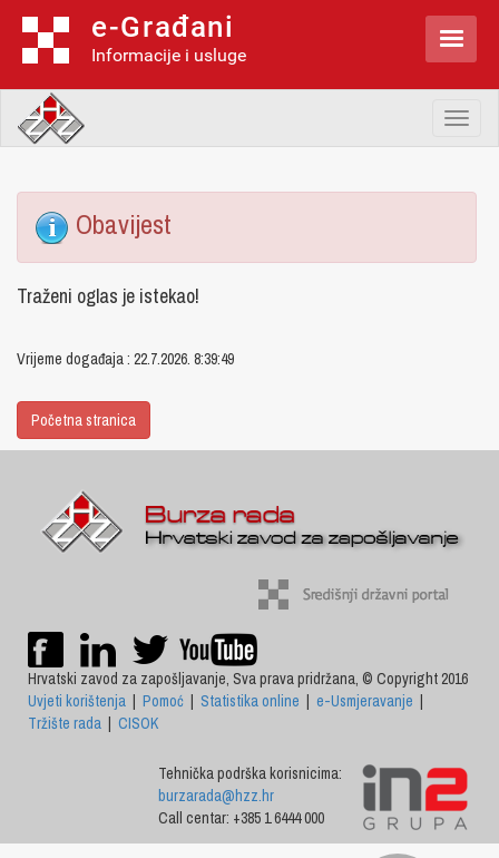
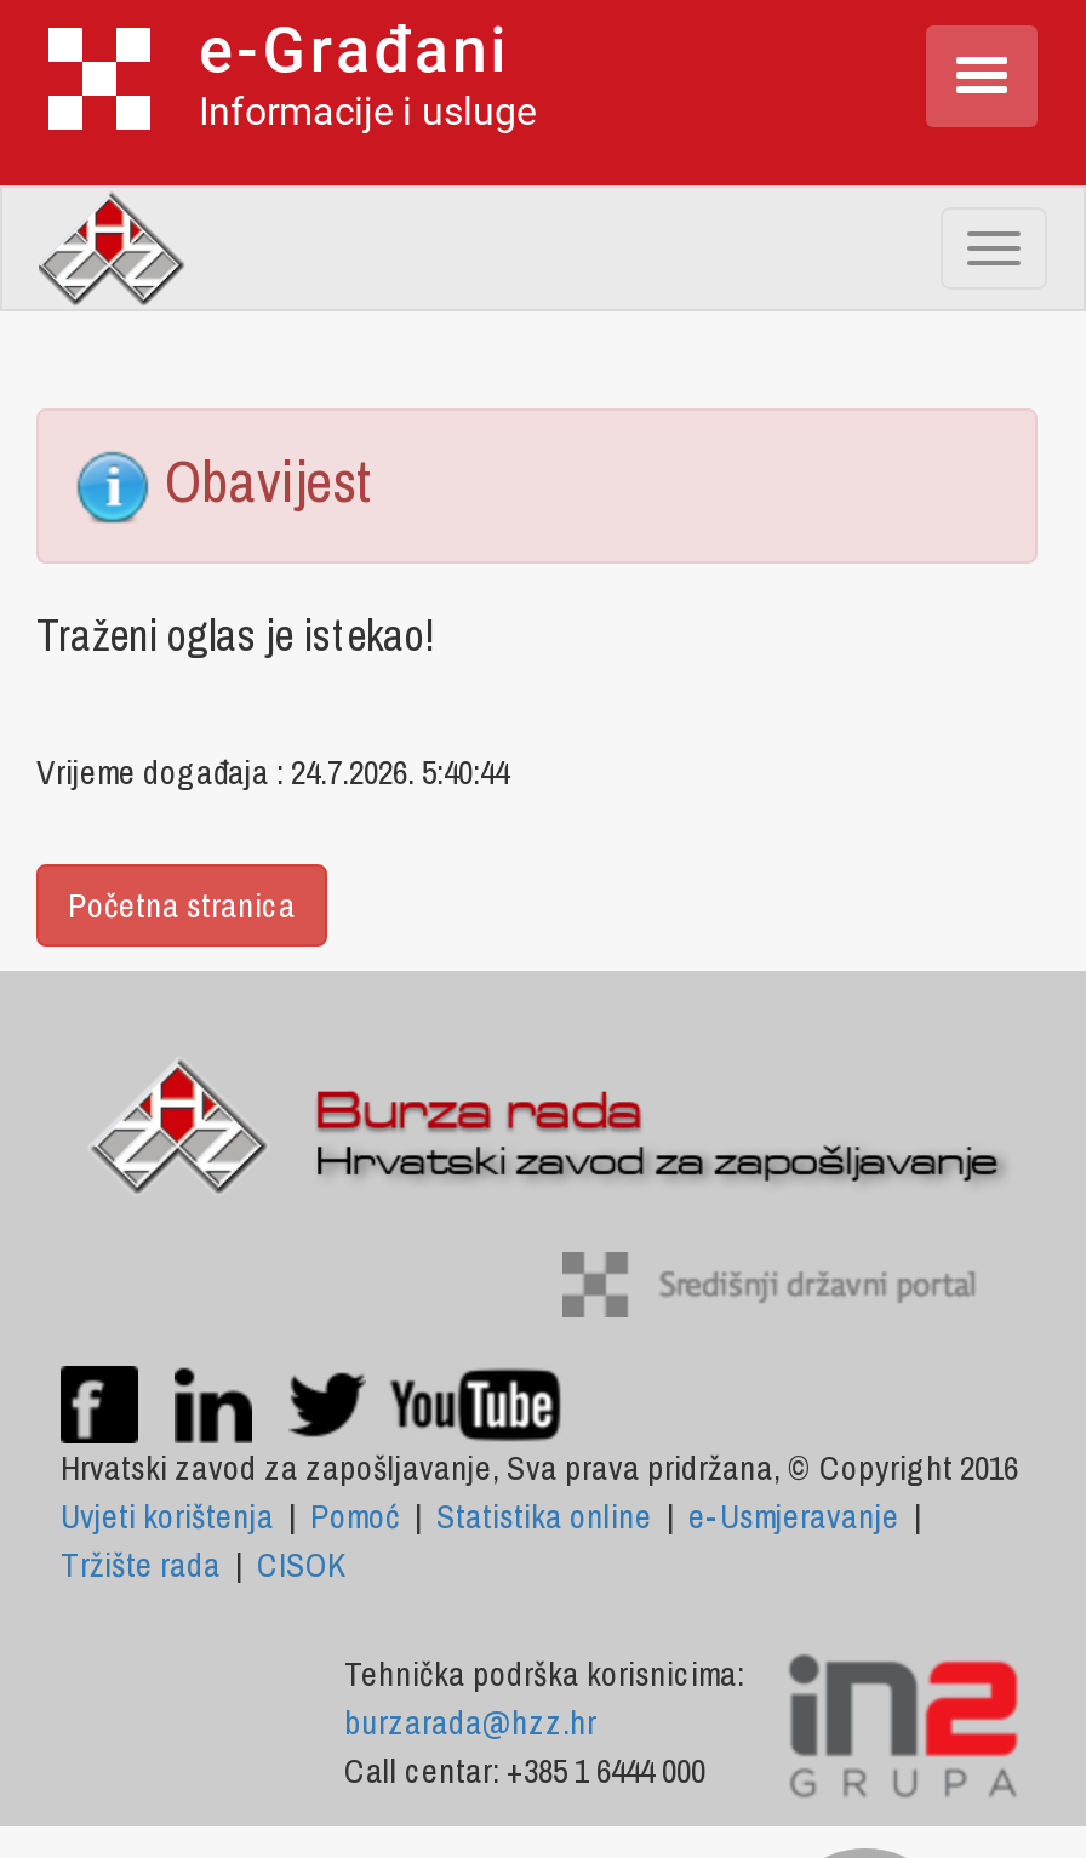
- Vrijeme događaja : 22.7.2026. 8:39:49
+ Vrijeme događaja : 24.7.2026. 5:40:44
